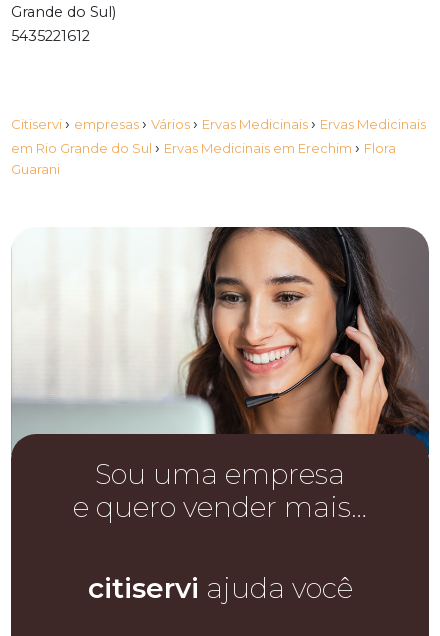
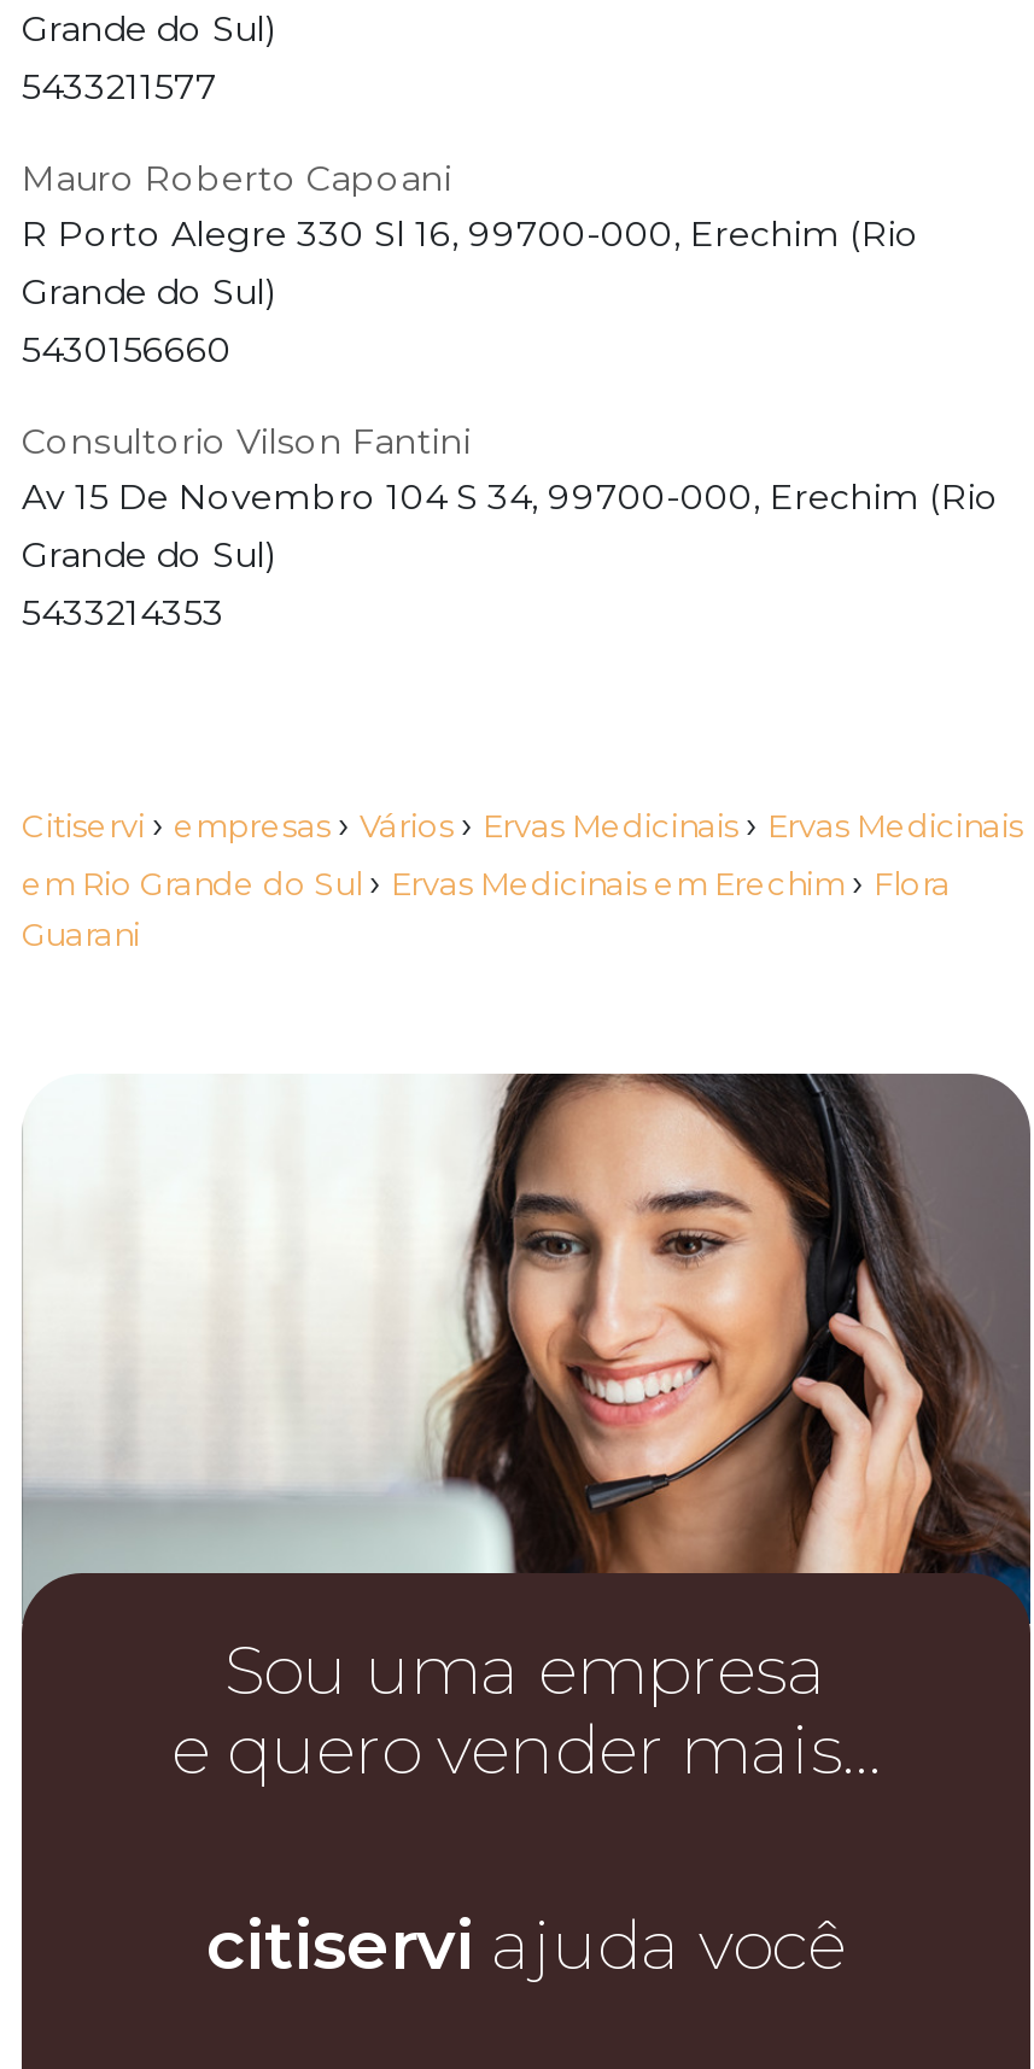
- 5435221612
+ 5433211577
+ Mauro Roberto Capoani
+ R Porto Alegre 330 Sl 16, 99700-000, Erechim (Rio
+ Grande do Sul)
+ 5430156660
+ Consultorio Vilson Fantini
+ Av 15 De Novembro 104 S 34, 99700-000, Erechim (Rio
+ Grande do Sul)
+ 5433214353
